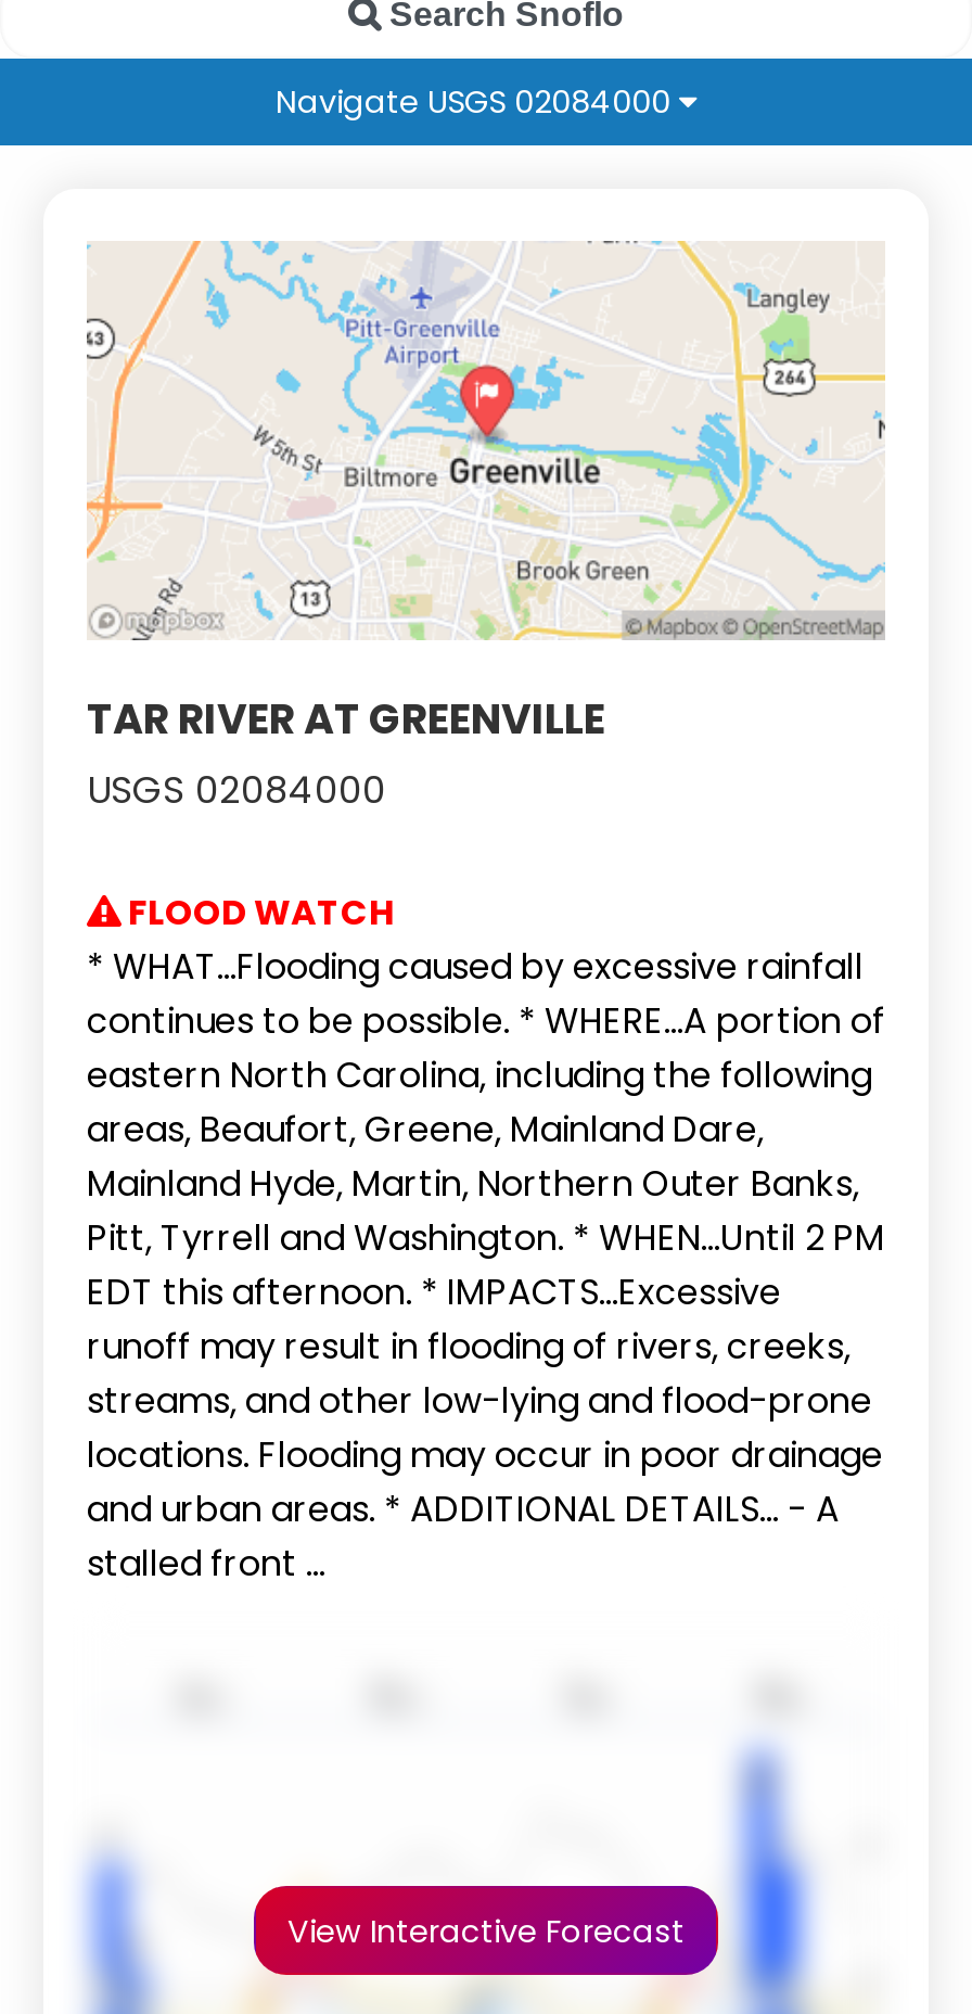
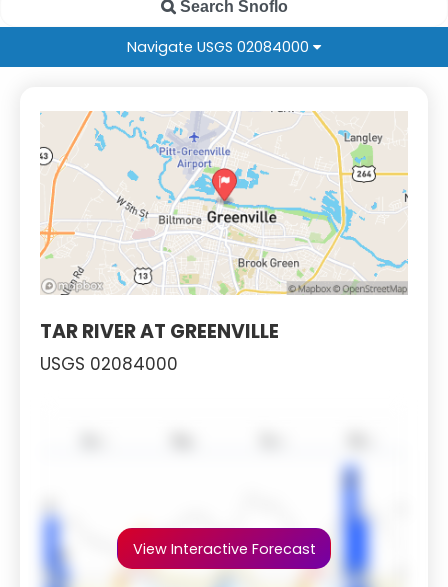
- FLOOD WATCH
- * WHAT...Flooding caused by excessive rainfall
- continues to be possible. * WHERE...A portion of
- eastern North Carolina, including the following
- areas, Beaufort, Greene, Mainland Dare,
- Mainland Hyde, Martin, Northern Outer Banks,
- Pitt, Tyrrell and Washington. * WHEN...Until 2 PM
- EDT this afternoon. * IMPACTS...Excessive
- runoff may result in flooding of rivers, creeks,
- streams, and other low-lying and flood-prone
- locations. Flooding may occur in poor drainage
- and urban areas. * ADDITIONAL DETAILS... - A
- stalled front ...
